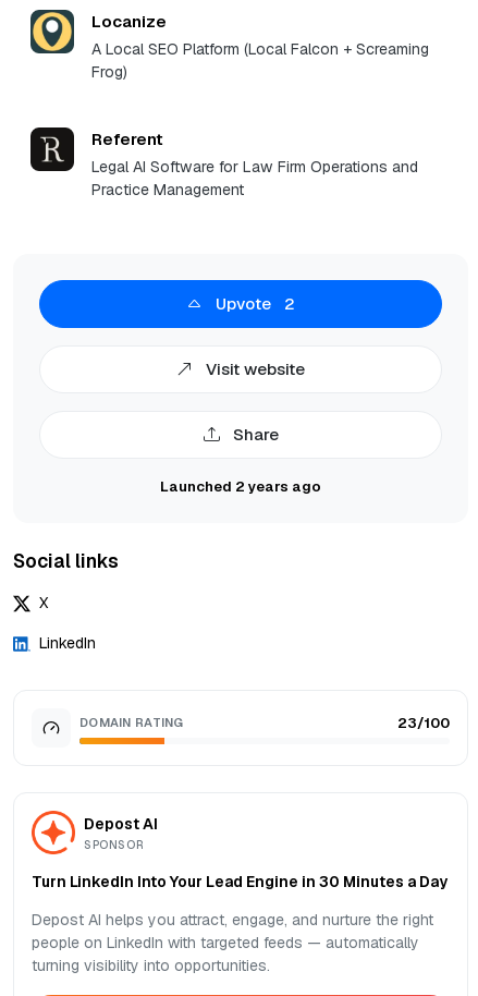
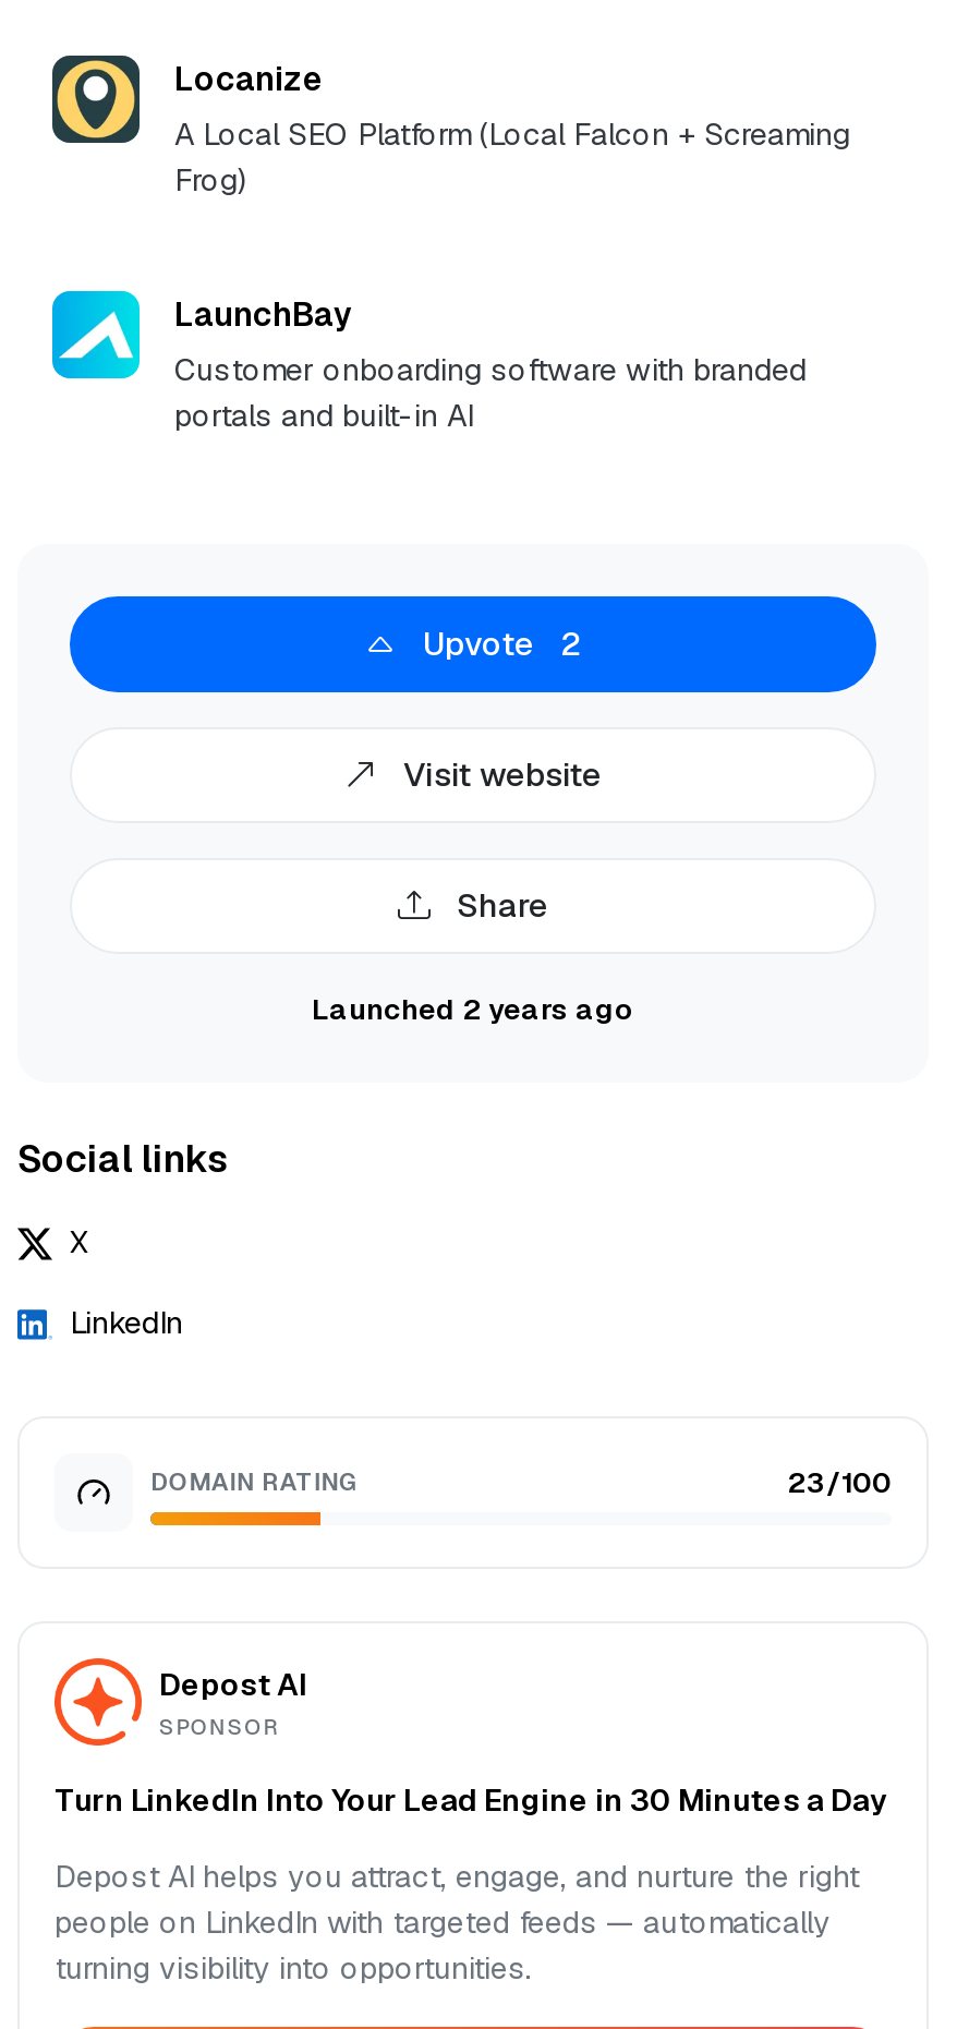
- [image]
- Referent
- Legal AI Software for Law Firm Operations and
- Practice Management
+ [image]
+ LaunchBay
+ Customer onboarding software with branded
+ portals and built-in AI
